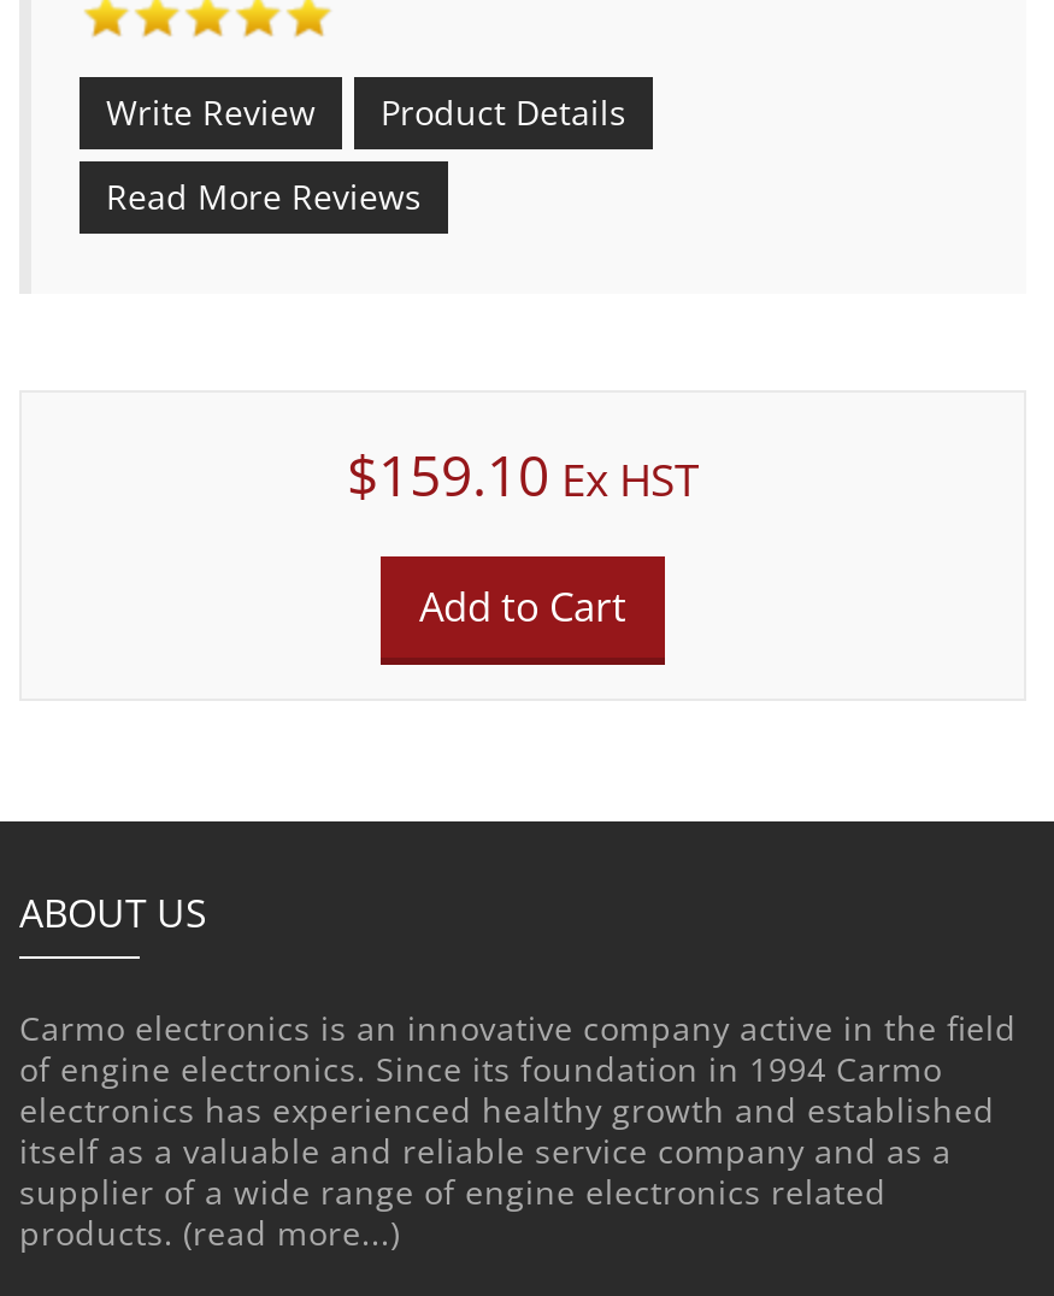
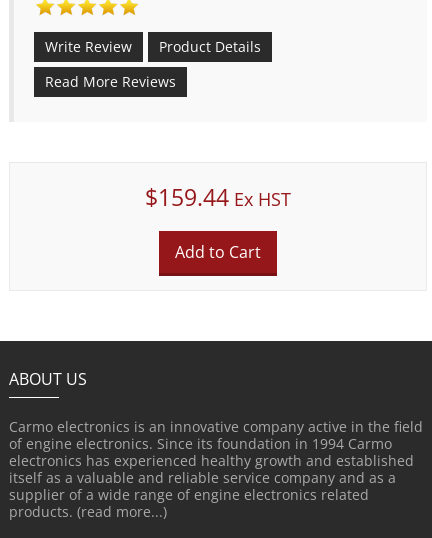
- $159.10 Ex HST
+ $159.44 Ex HST
